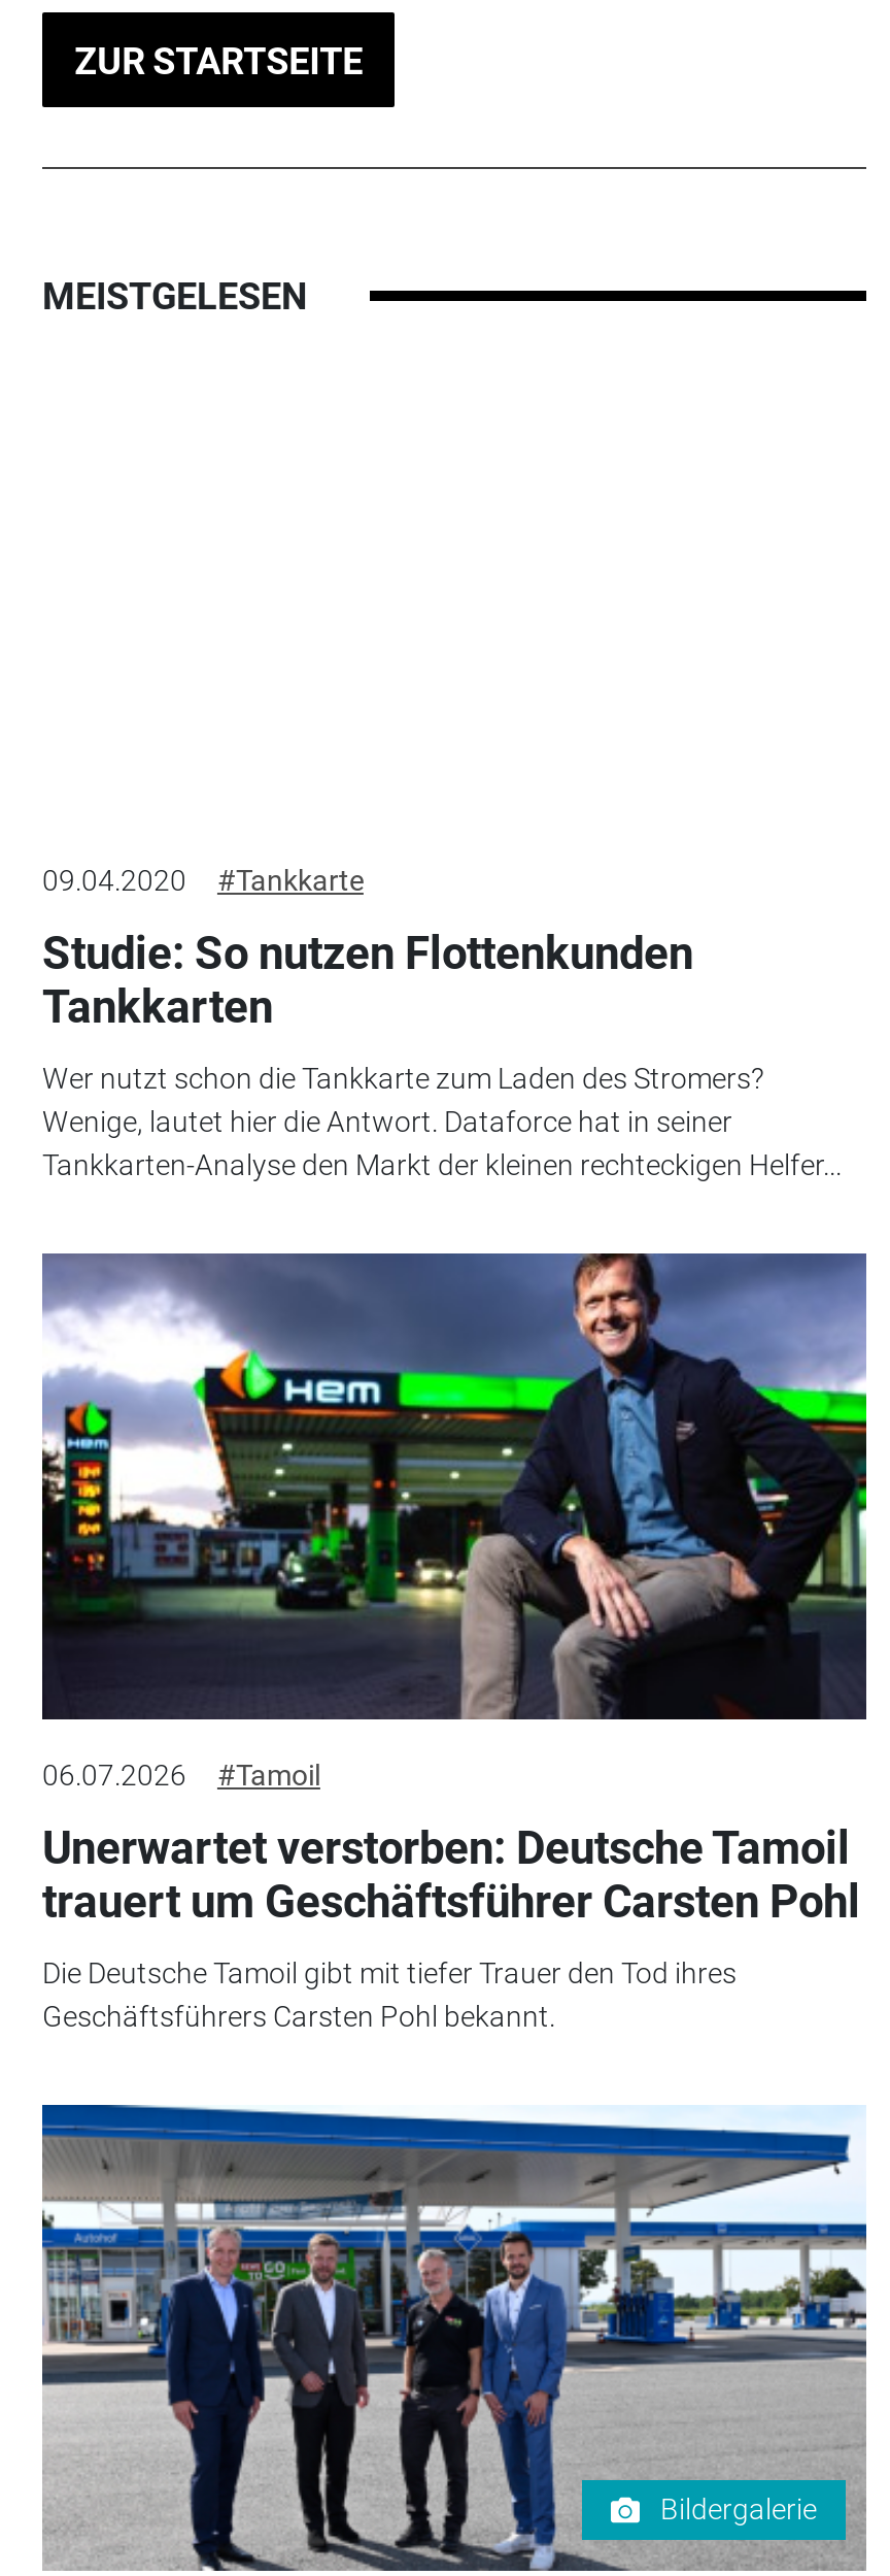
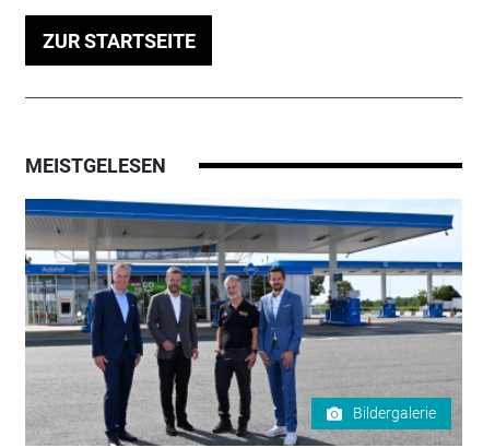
- 09.04.2020
- #Tankkarte
- Studie: So nutzen Flottenkunden
- Tankkarten
- Wer nutzt schon die Tankkarte zum Laden des Stromers?
- Wenige, lautet hier die Antwort. Dataforce hat in seiner
- Tankkarten-Analyse den Markt der kleinen rechteckigen Helfer...

- [image]
- 06.07.2026
- #Tamoil
- Unerwartet verstorben: Deutsche Tamoil
- trauert um Geschäftsführer Carsten Pohl
- Die Deutsche Tamoil gibt mit tiefer Trauer den Tod ihres
- Geschäftsführers Carsten Pohl bekannt.
